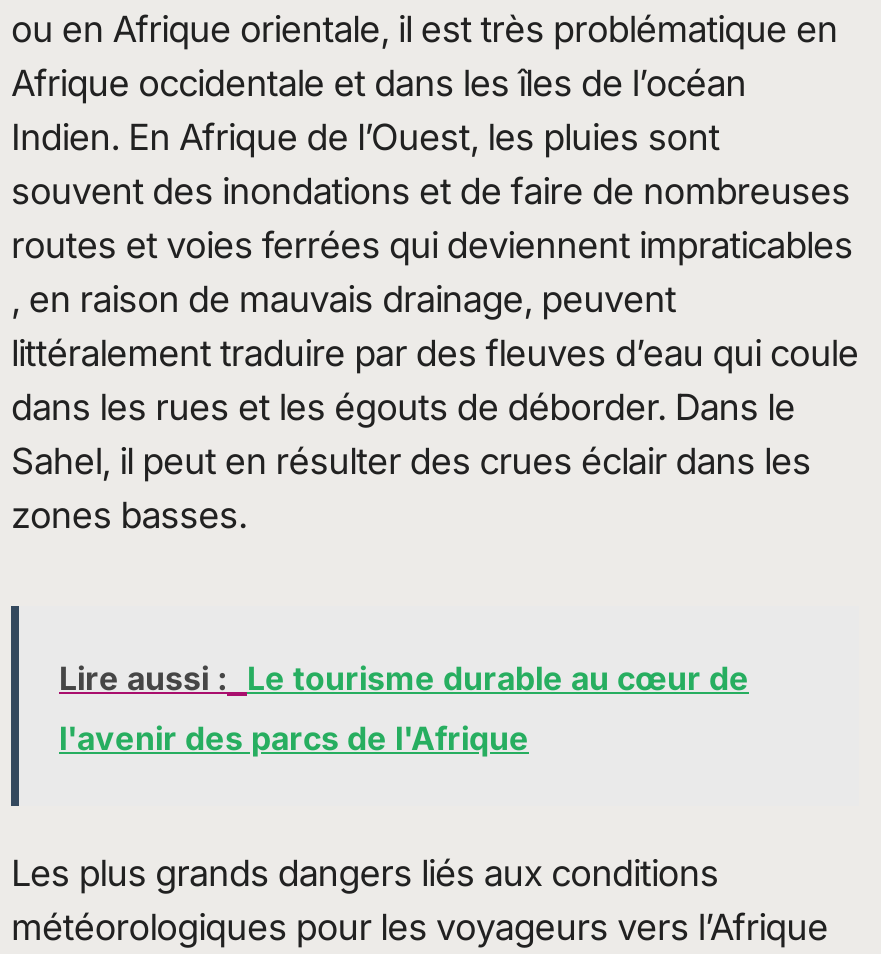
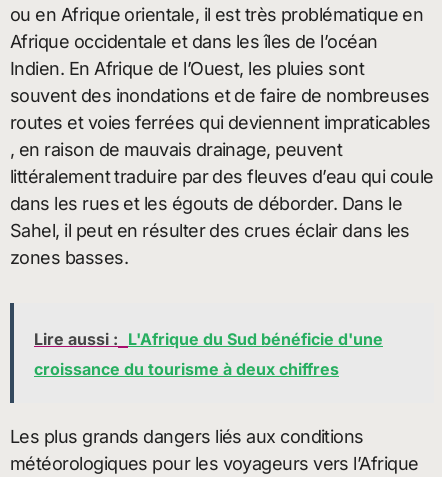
- Lire aussi : Le tourisme durable au cœur de
+ Lire aussi : L'Afrique du Sud bénéficie d'une

- l'avenir des parcs de l'Afrique
+ croissance du tourisme à deux chiffres
